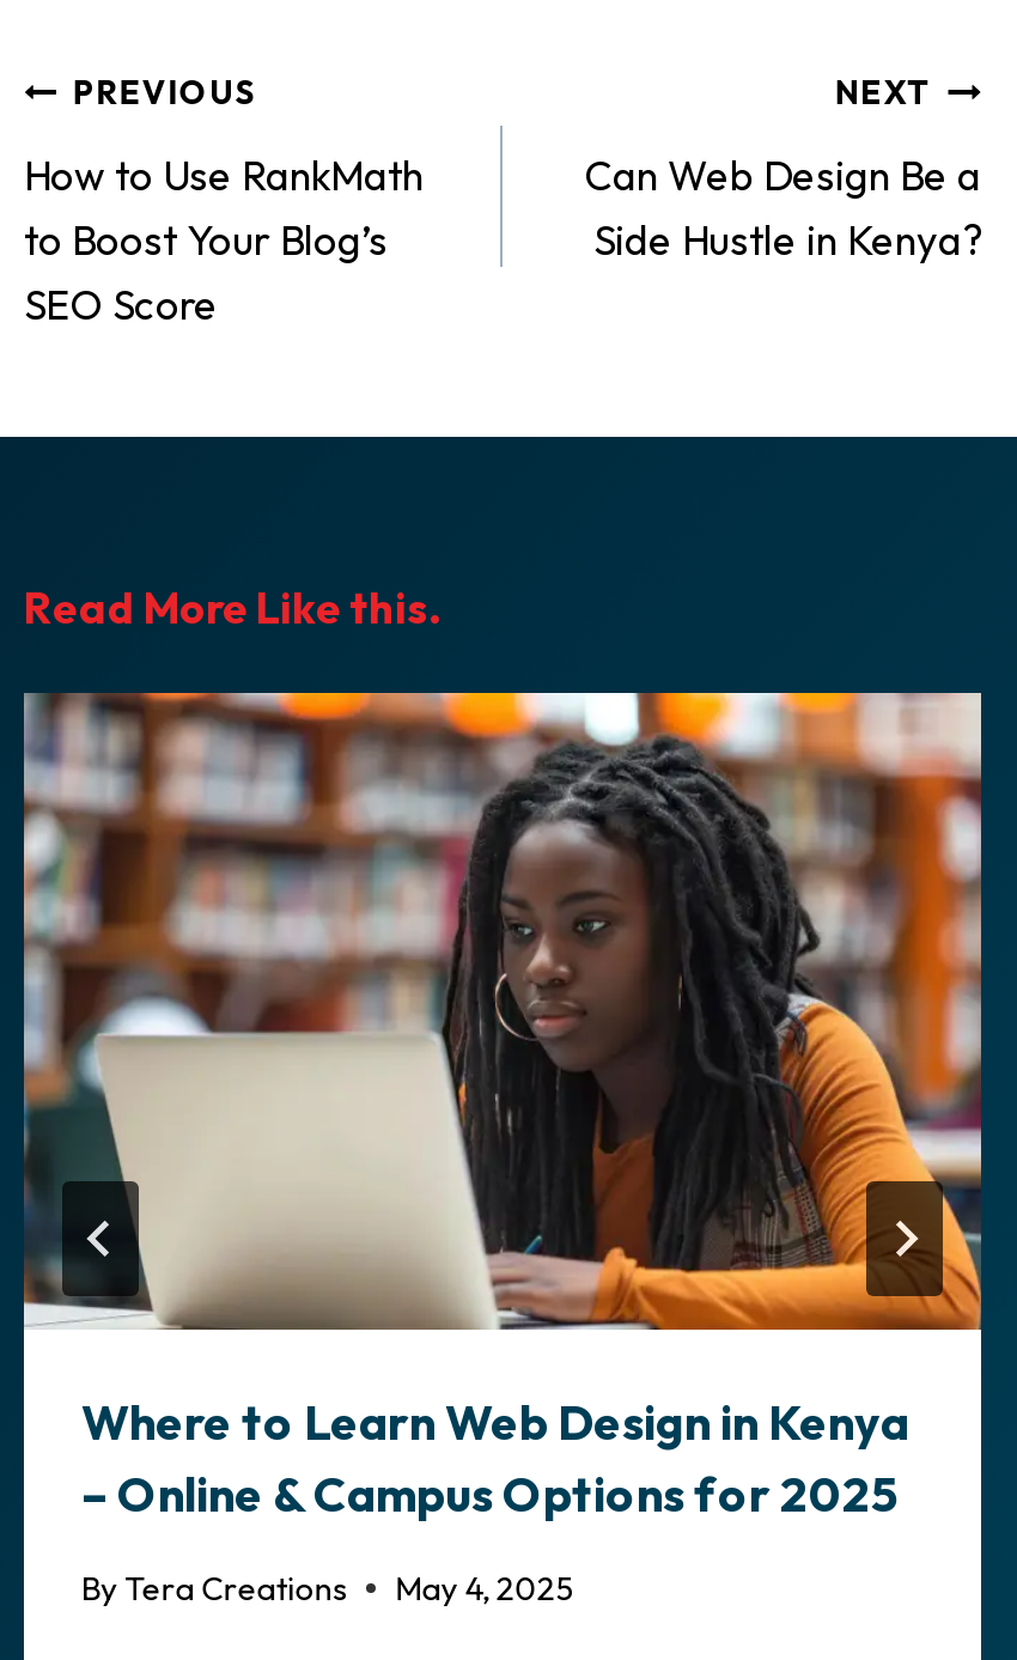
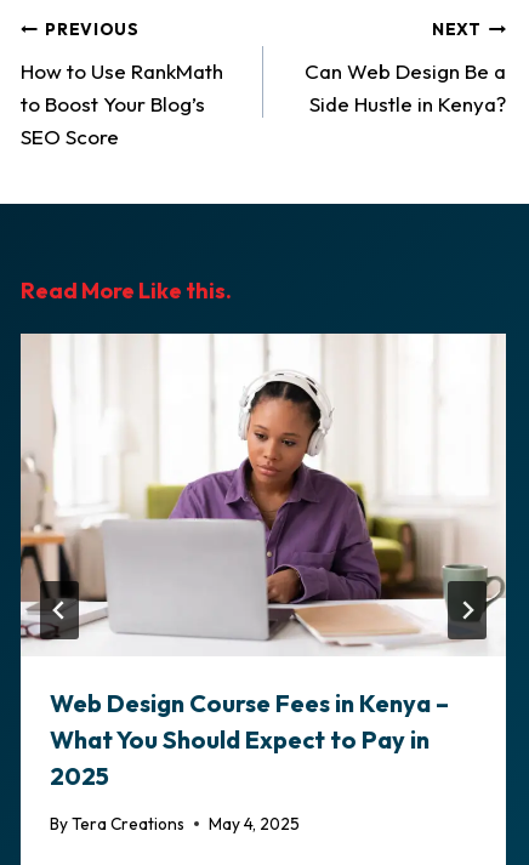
- [image]
- Where to Learn Web Design in Kenya
- – Online & Campus Options for 2025
+ [image]
+ Web Design Course Fees in Kenya –
+ What You Should Expect to Pay in
+ 2025
